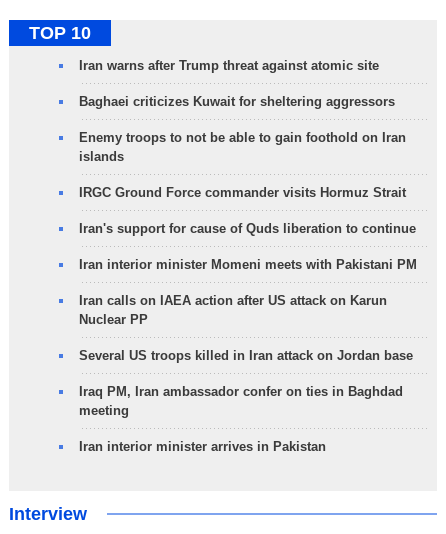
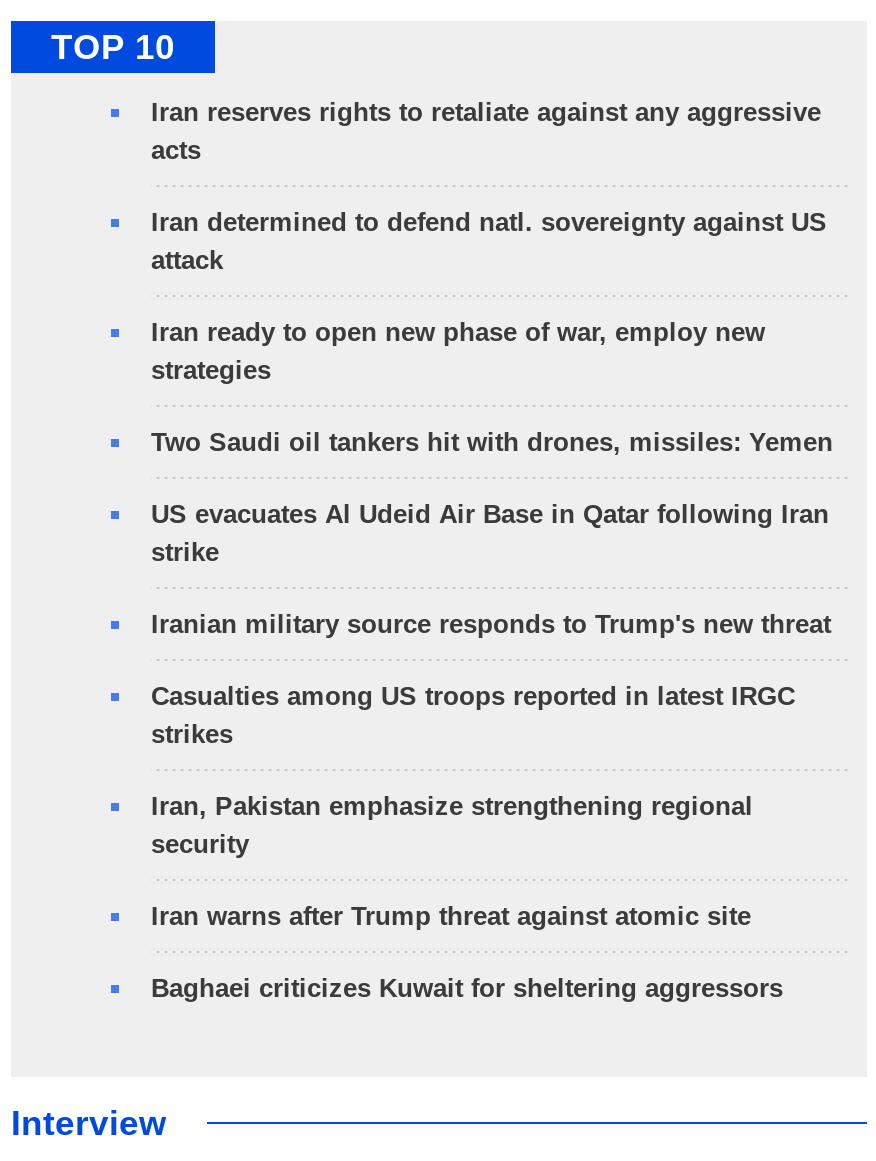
+ Iran reserves rights to retaliate against any aggressive
+ acts
+ Iran determined to defend natl. sovereignty against US
+ attack
+ Iran ready to open new phase of war, employ new
+ strategies
+ Two Saudi oil tankers hit with drones, missiles: Yemen
+ US evacuates Al Udeid Air Base in Qatar following Iran
+ strike
+ Iranian military source responds to Trump's new threat
+ Casualties among US troops reported in latest IRGC
+ strikes
+ Iran, Pakistan emphasize strengthening regional
+ security

moved down: Iran warns after Trump threat against atomic site | Baghaei criticizes Kuwait for sheltering aggressors

- Enemy troops to not be able to gain foothold on Iran
- islands
- IRGC Ground Force commander visits Hormuz Strait
- Iran's support for cause of Quds liberation to continue
- Iran interior minister Momeni meets with Pakistani PM
- Iran calls on IAEA action after US attack on Karun
- Nuclear PP
- Several US troops killed in Iran attack on Jordan base
- Iraq PM, Iran ambassador confer on ties in Baghdad
- meeting
- Iran interior minister arrives in Pakistan
